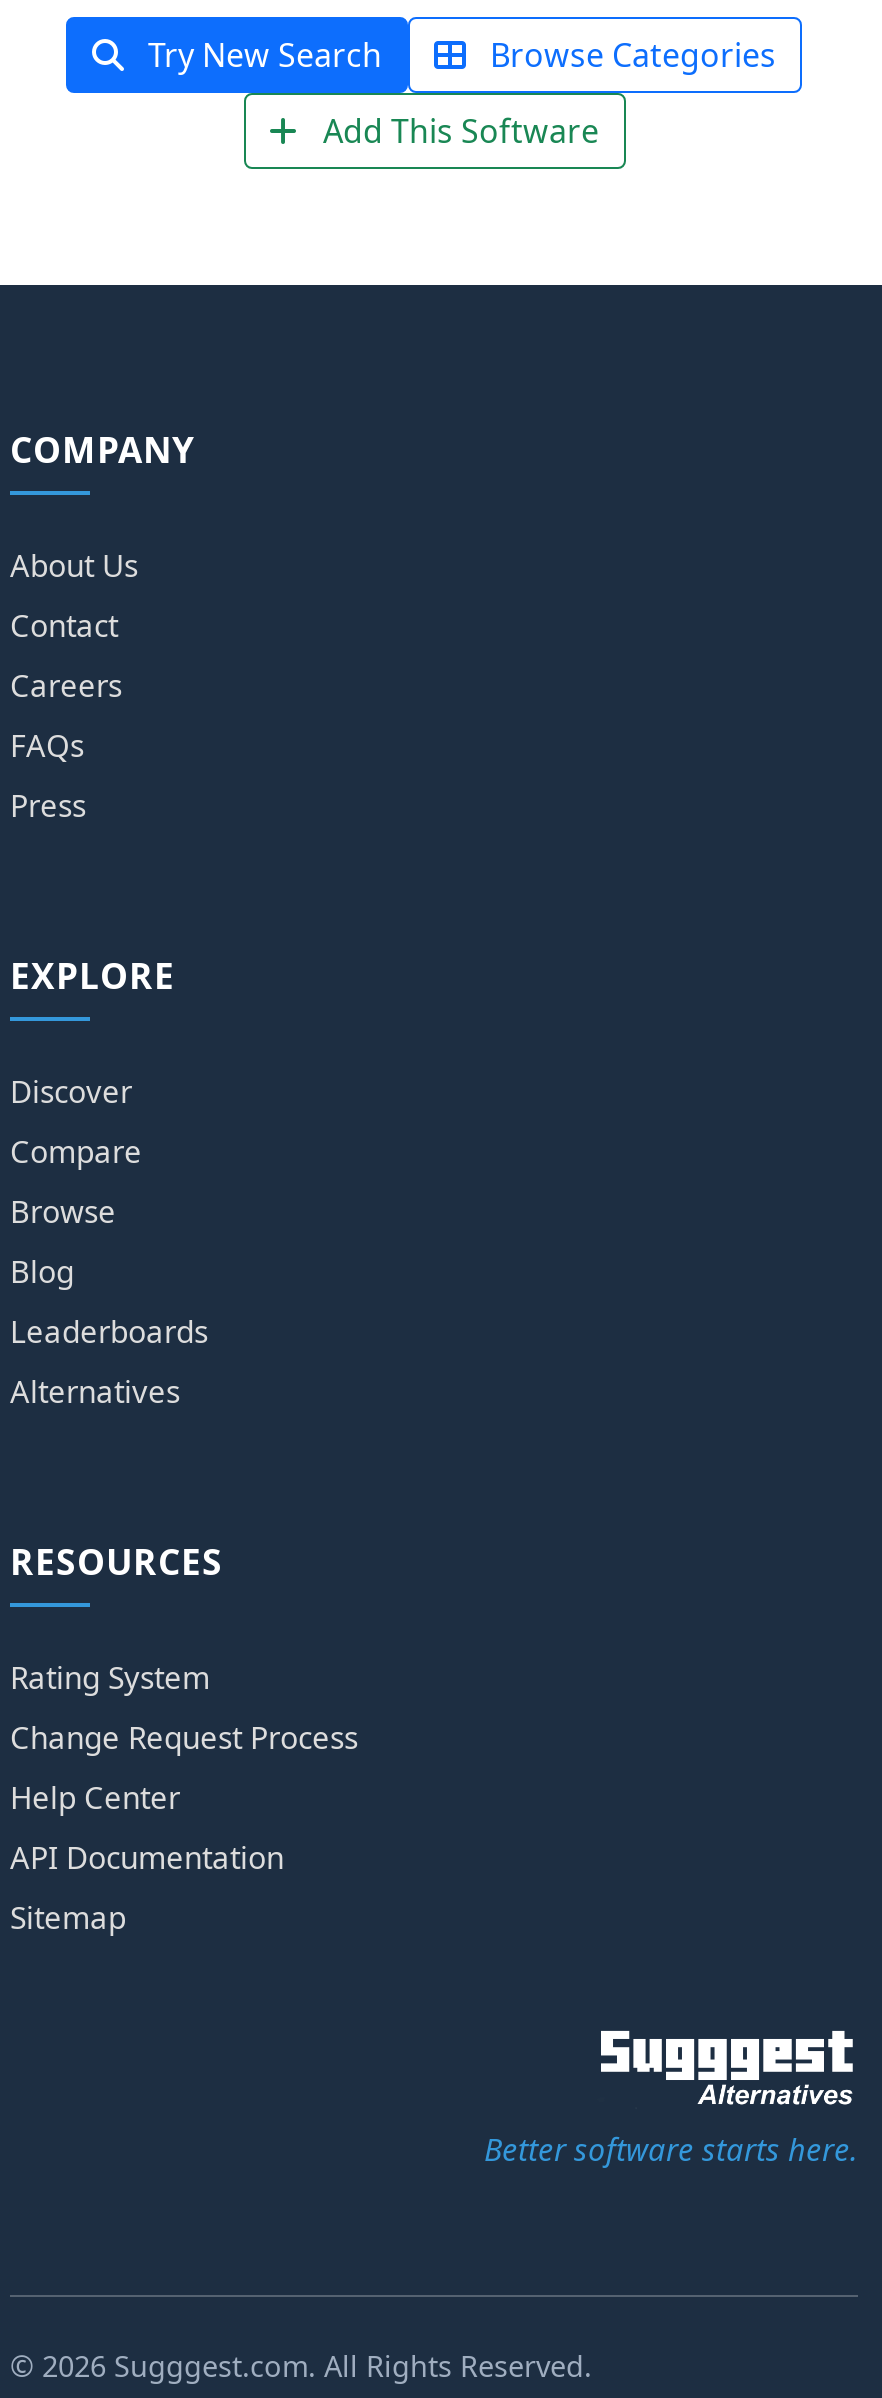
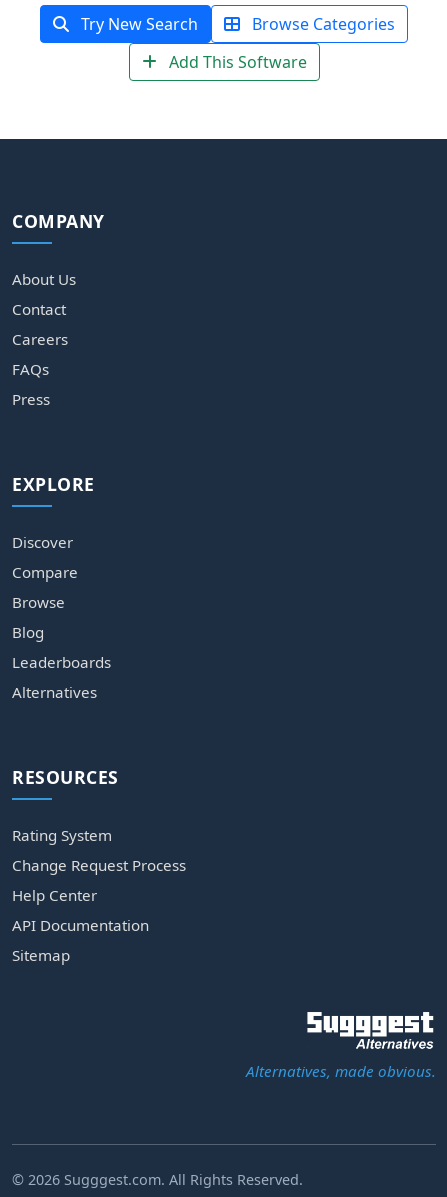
- Better software starts here.
+ Alternatives, made obvious.
